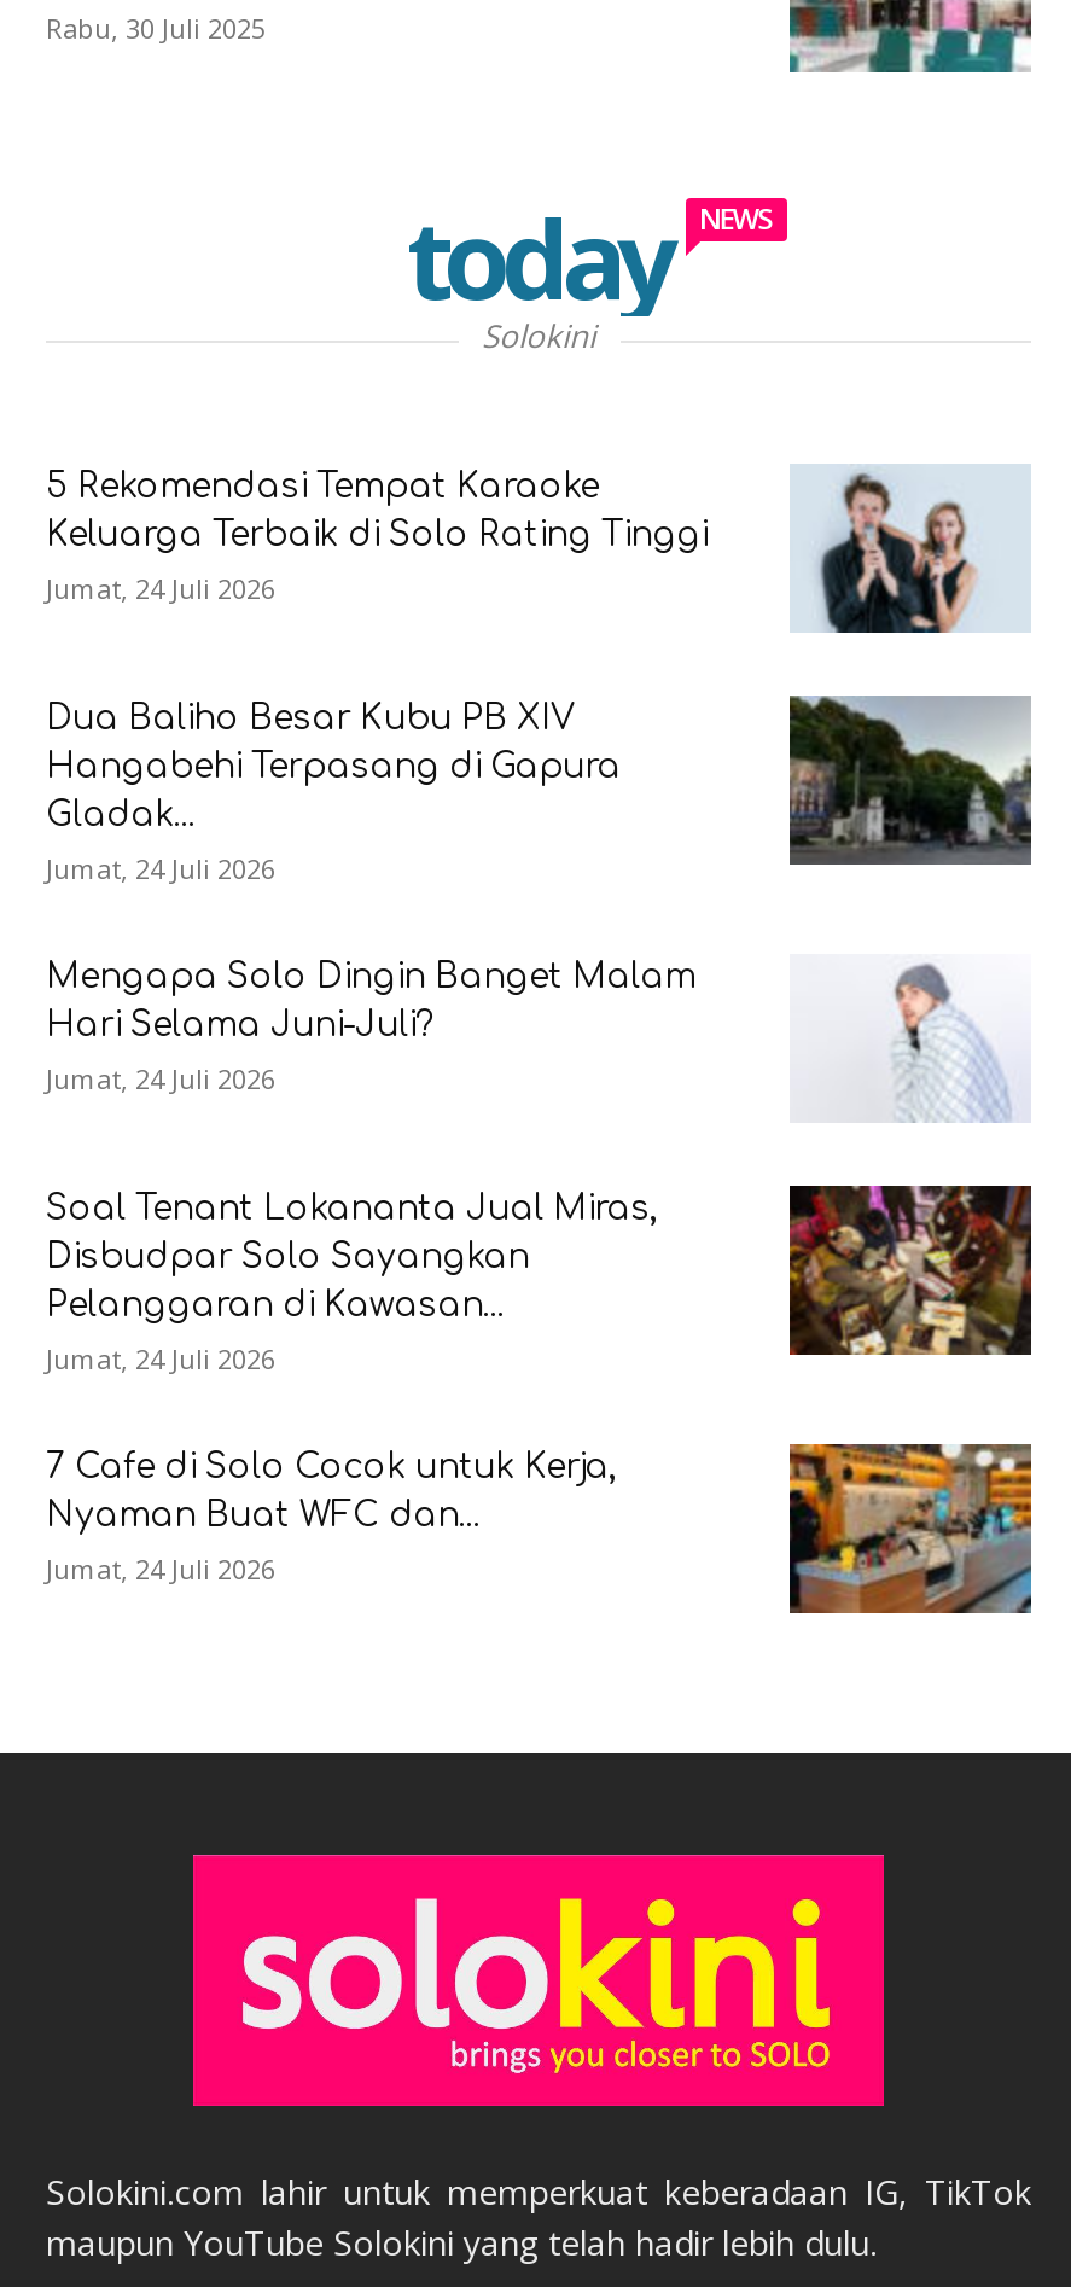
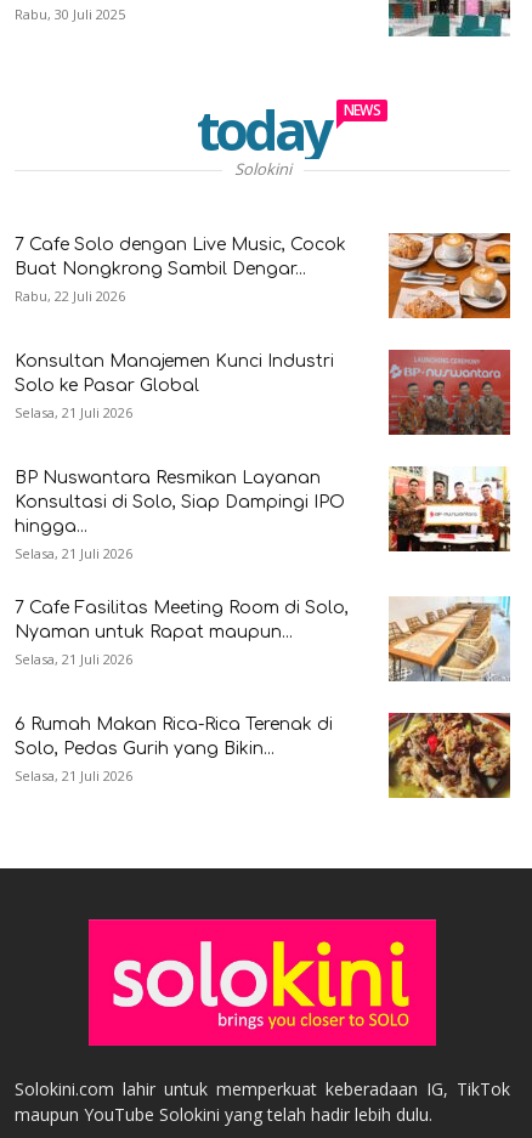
- [image]
- 5 Rekomendasi Tempat Karaoke
- Keluarga Terbaik di Solo Rating Tinggi
+ [image]
+ 7 Cafe Solo dengan Live Music, Cocok
+ Buat Nongkrong Sambil Dengar...

- Jumat, 24 Juli 2026
+ Rabu, 22 Juli 2026

- Dua Baliho Besar Kubu PB XIV
- Hangabehi Terpasang di Gapura
- Gladak...
+ Konsultan Manajemen Kunci Industri
+ Solo ke Pasar Global

- [image]
+ [image]

- Jumat, 24 Juli 2026
+ Selasa, 21 Juli 2026

- [image]
- Mengapa Solo Dingin Banget Malam
- Hari Selama Juni-Juli?
+ [image]
+ BP Nuswantara Resmikan Layanan
+ Konsultasi di Solo, Siap Dampingi IPO
+ hingga...

- Jumat, 24 Juli 2026
+ Selasa, 21 Juli 2026

- Soal Tenant Lokananta Jual Miras,
- Disbudpar Solo Sayangkan
- Pelanggaran di Kawasan...
+ 7 Cafe Fasilitas Meeting Room di Solo,
+ Nyaman untuk Rapat maupun...

- [image]
+ [image]

- Jumat, 24 Juli 2026
+ Selasa, 21 Juli 2026

- 7 Cafe di Solo Cocok untuk Kerja,
- Nyaman Buat WFC dan...
+ 6 Rumah Makan Rica-Rica Terenak di
+ Solo, Pedas Gurih yang Bikin...

- [image]
+ [image]

- Jumat, 24 Juli 2026
+ Selasa, 21 Juli 2026
